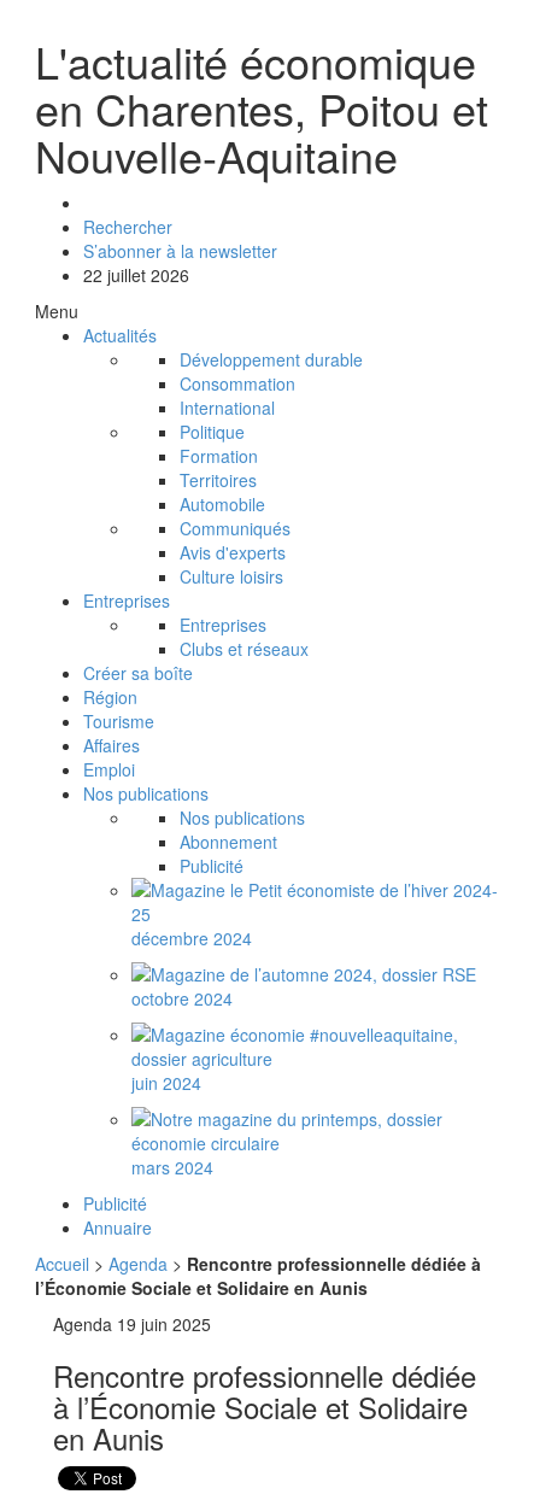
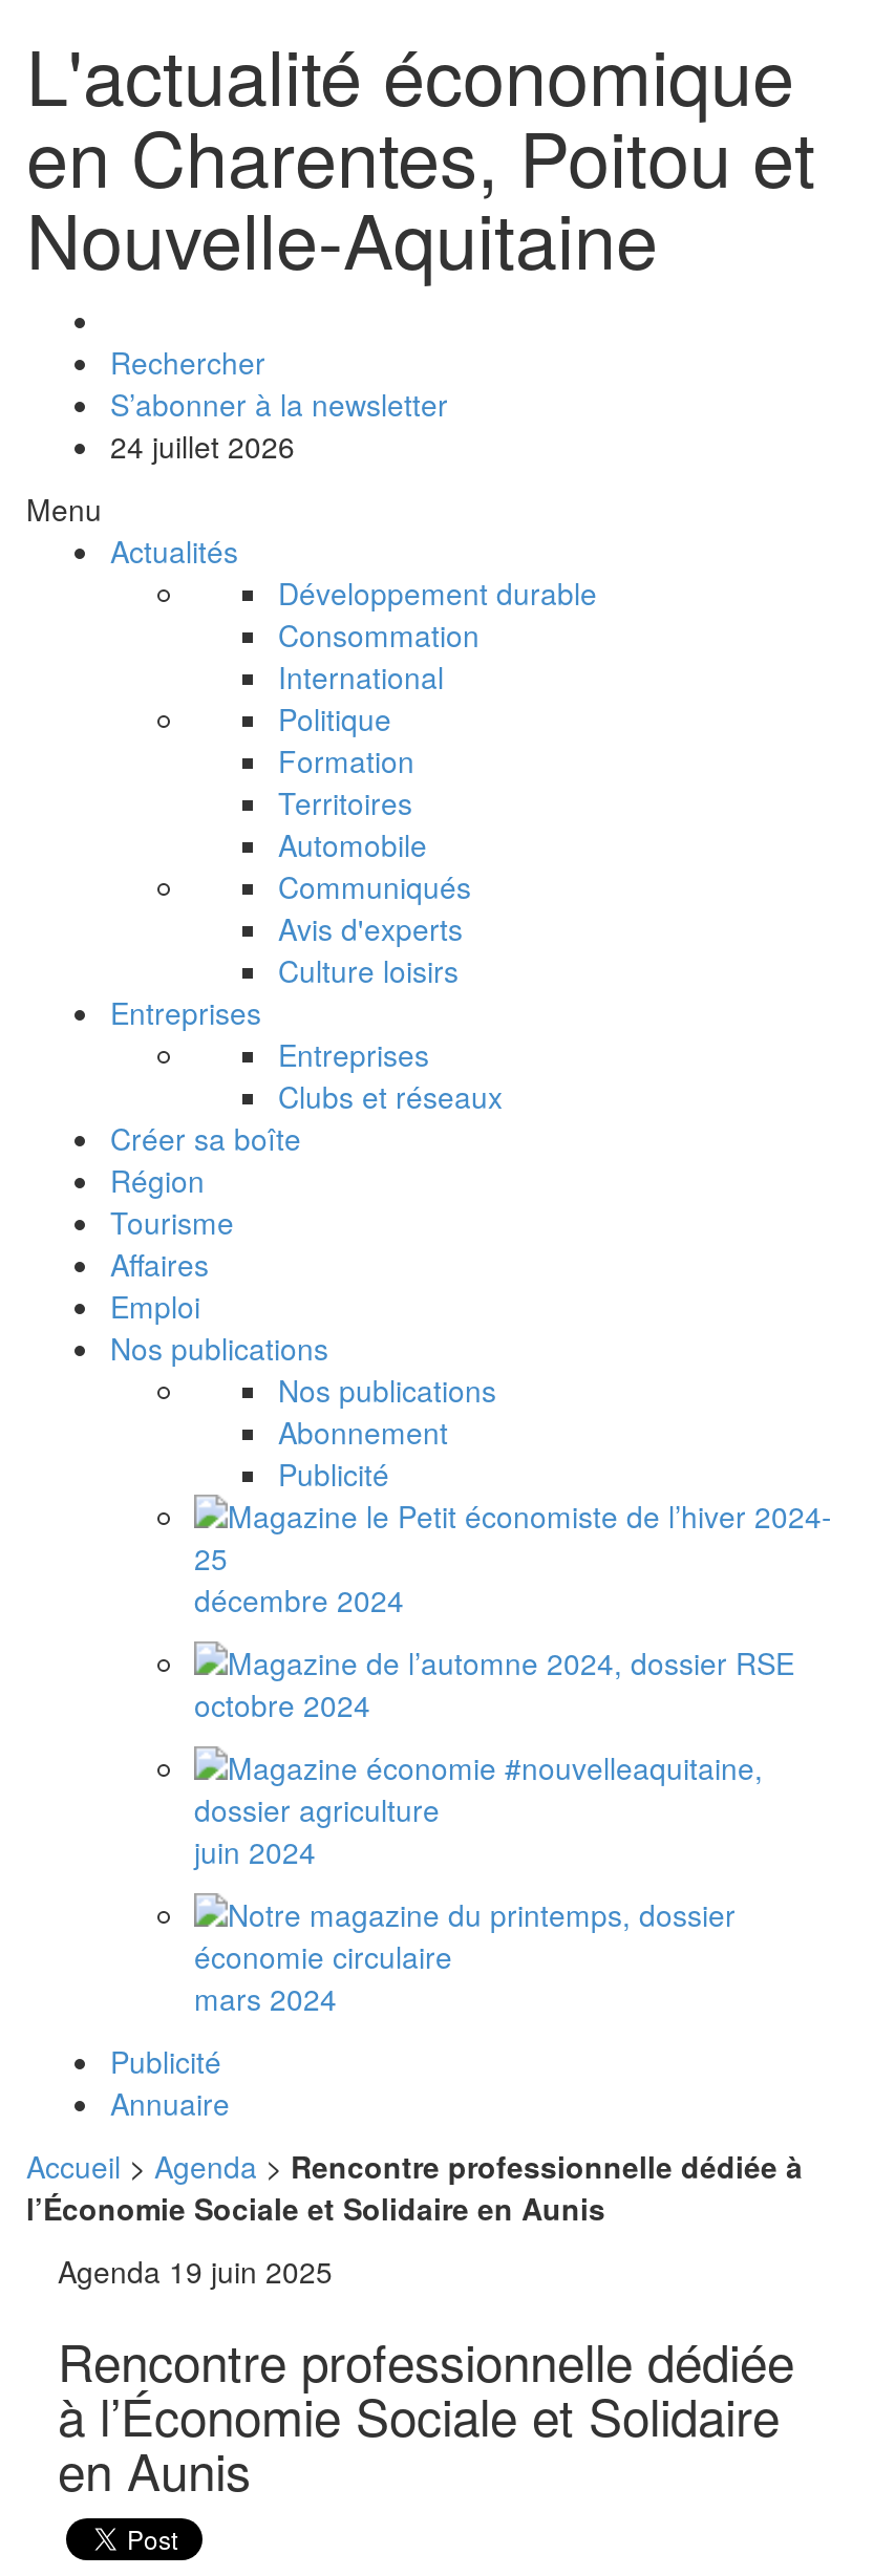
- 22 juillet 2026
+ 24 juillet 2026
